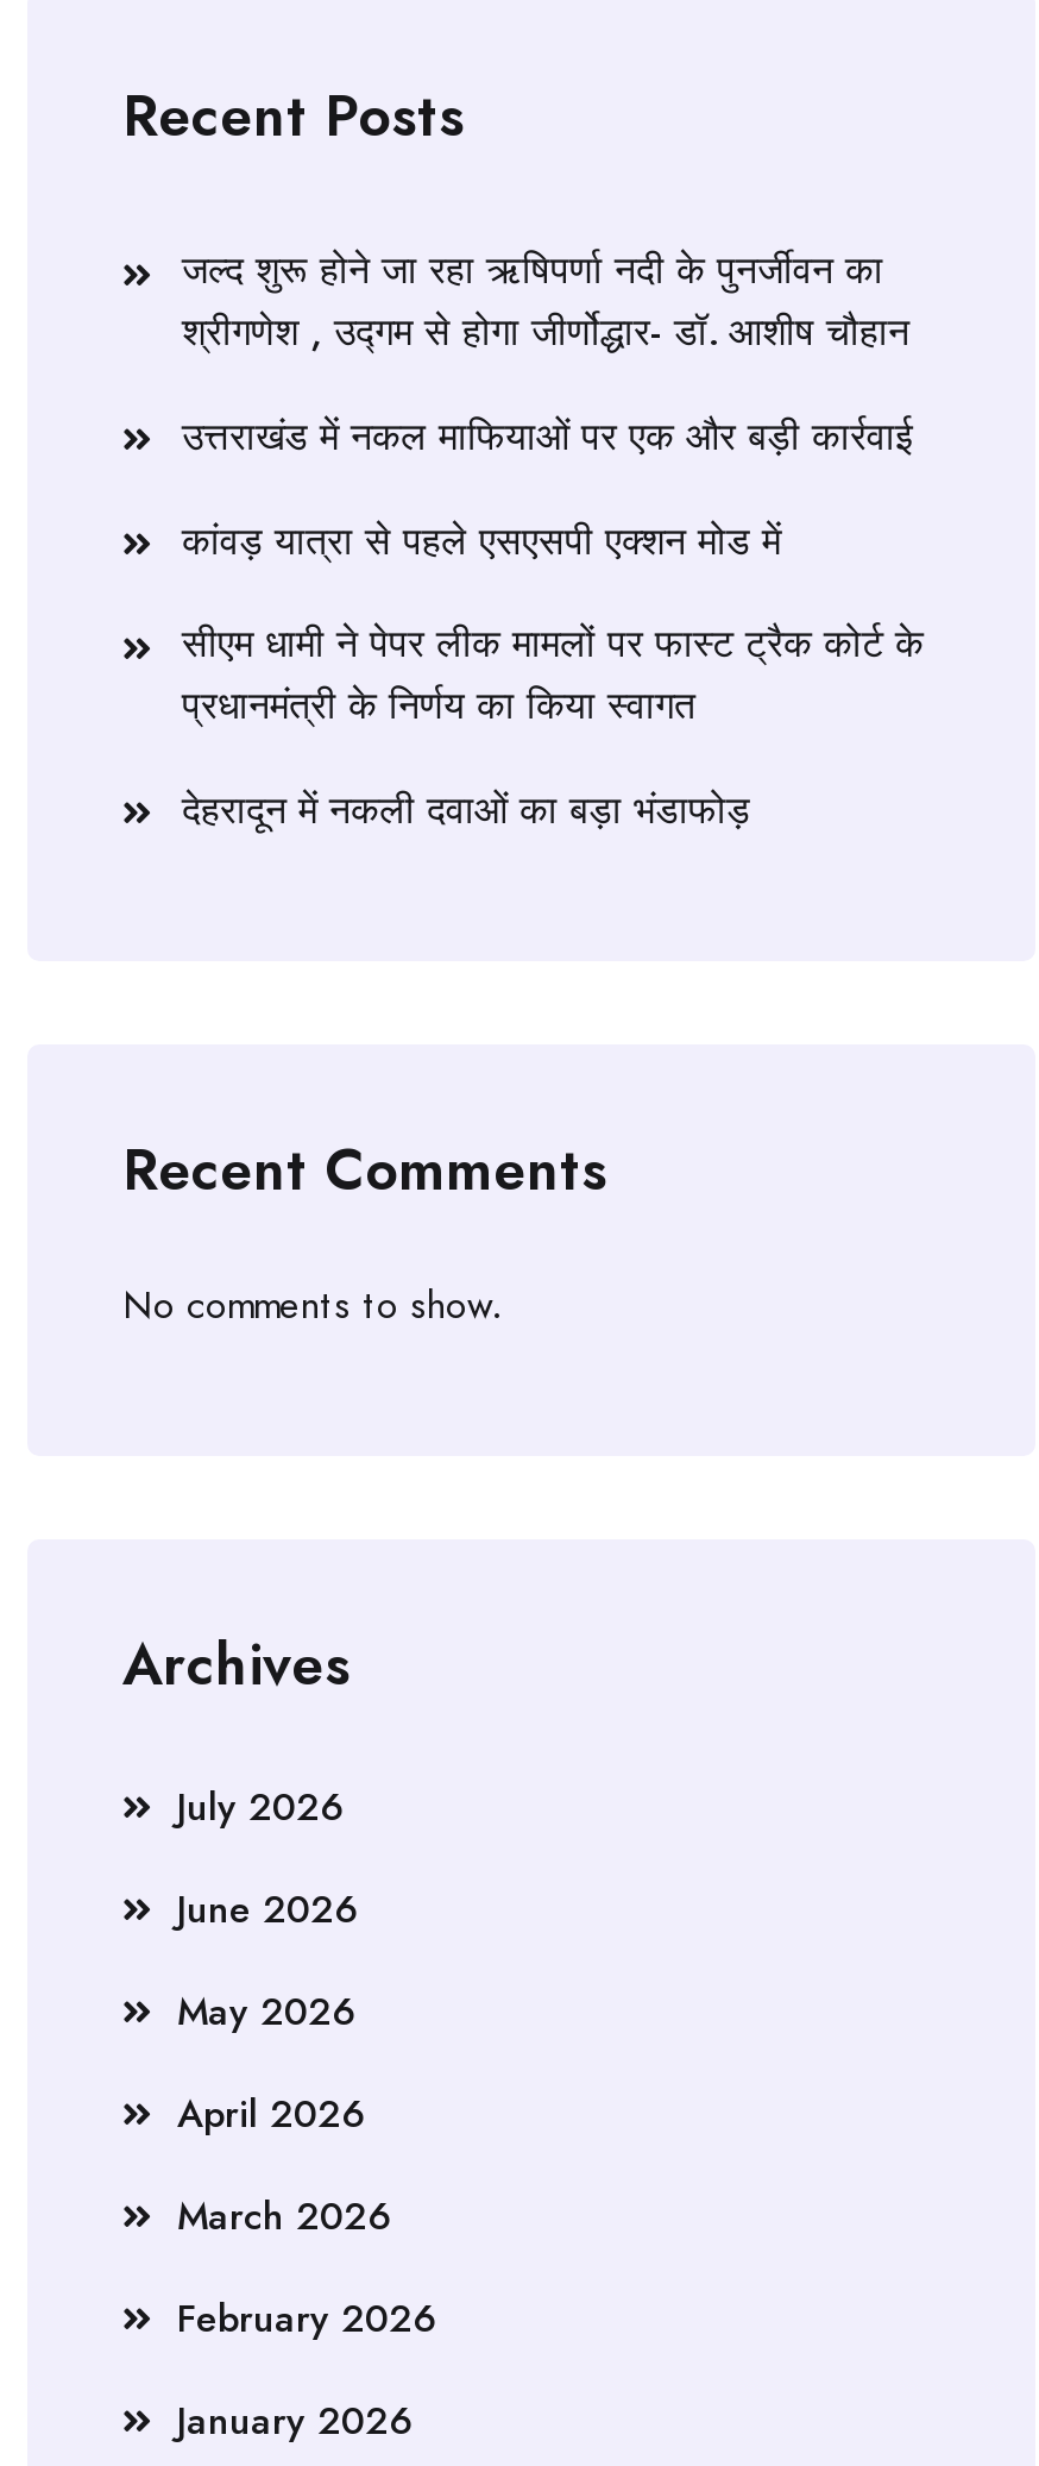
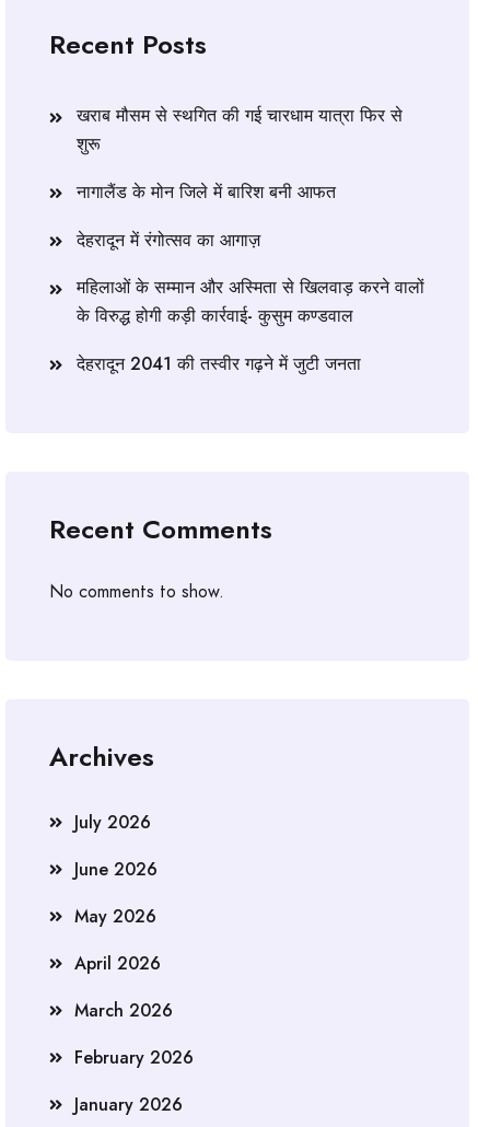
- जल्द शुरू होने जा रहा ऋषिपर्णा नदी के पुनर्जीवन का
- श्रीगणेश , उद्गम से होगा जीर्णोद्धार- डॉ. आशीष चौहान
+ खराब मौसम से स्थगित की गई चारधाम यात्रा फिर से
+ शुरू

- उत्तराखंड में नकल माफियाओं पर एक और बड़ी कार्रवाई
+ नागालैंड के मोन जिले में बारिश बनी आफत

- कांवड़ यात्रा से पहले एसएसपी एक्शन मोड में
+ देहरादून में रंगोत्सव का आगाज़

- सीएम धामी ने पेपर लीक मामलों पर फास्ट ट्रैक कोर्ट के
- प्रधानमंत्री के निर्णय का किया स्वागत
+ महिलाओं के सम्मान और अस्मिता से खिलवाड़ करने वालों
+ के विरुद्ध होगी कड़ी कार्रवाई- कुसुम कण्डवाल

- देहरादून में नकली दवाओं का बड़ा भंडाफोड़
+ देहरादून 2041 की तस्वीर गढ़ने में जुटी जनता
